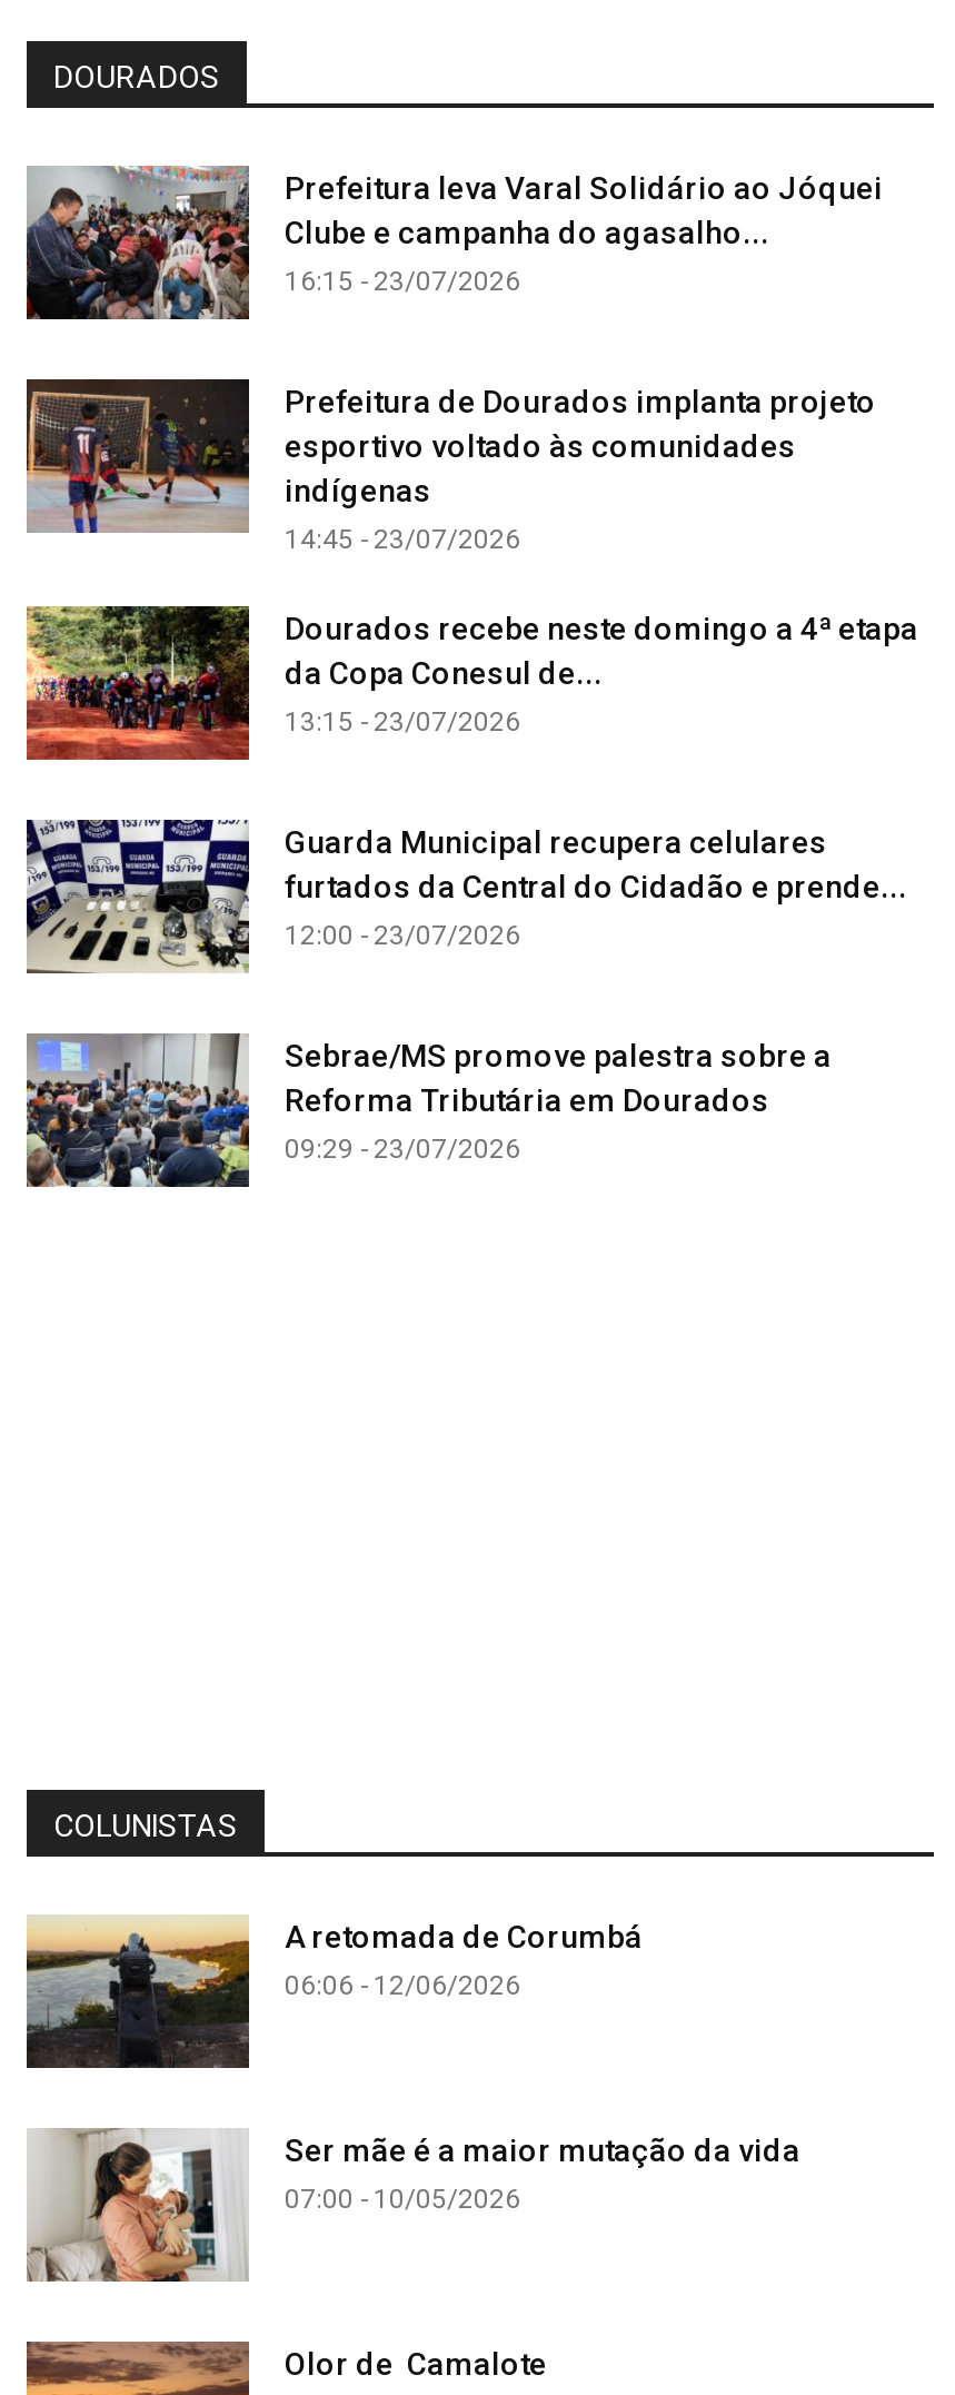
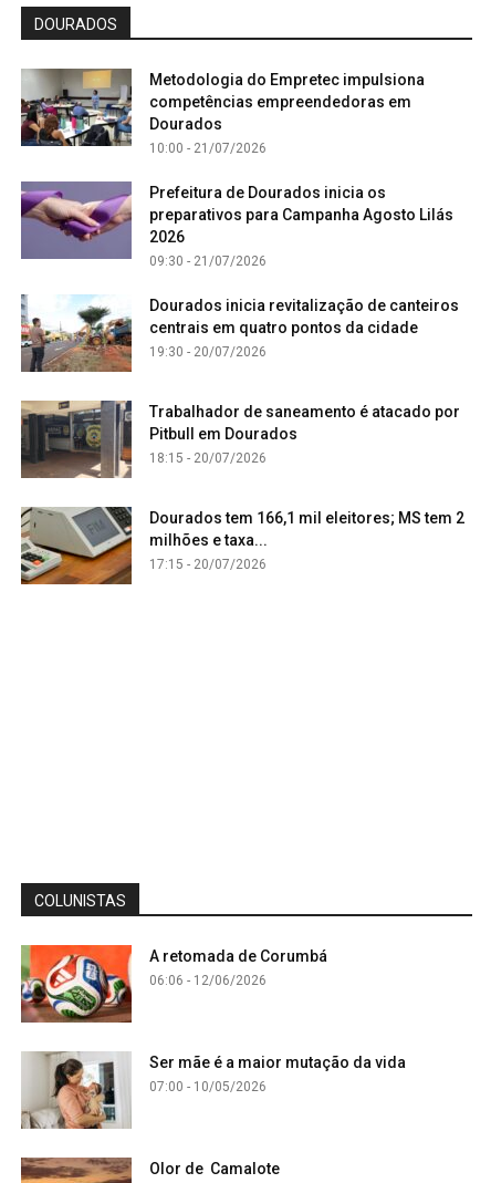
- [image]
- Prefeitura leva Varal Solidário ao Jóquei
- Clube e campanha do agasalho...
- 16:15 - 23/07/2026
+ [image]
+ Metodologia do Empretec impulsiona
+ competências empreendedoras em
+ Dourados
+ 10:00 - 21/07/2026

- [image]
- Prefeitura de Dourados implanta projeto
- esportivo voltado às comunidades
- indígenas
- 14:45 - 23/07/2026
+ [image]
+ Prefeitura de Dourados inicia os
+ preparativos para Campanha Agosto Lilás
+ 2026
+ 09:30 - 21/07/2026

- [image]
- Dourados recebe neste domingo a 4ª etapa
- da Copa Conesul de...
- 13:15 - 23/07/2026
+ [image]
+ Dourados inicia revitalização de canteiros
+ centrais em quatro pontos da cidade
+ 19:30 - 20/07/2026

- [image]
- Guarda Municipal recupera celulares
- furtados da Central do Cidadão e prende...
- 12:00 - 23/07/2026
+ [image]
+ Trabalhador de saneamento é atacado por
+ Pitbull em Dourados
+ 18:15 - 20/07/2026

- [image]
- Sebrae/MS promove palestra sobre a
- Reforma Tributária em Dourados
- 09:29 - 23/07/2026
+ [image]
+ Dourados tem 166,1 mil eleitores; MS tem 2
+ milhões e taxa...
+ 17:15 - 20/07/2026

- [image]
+ [image]
